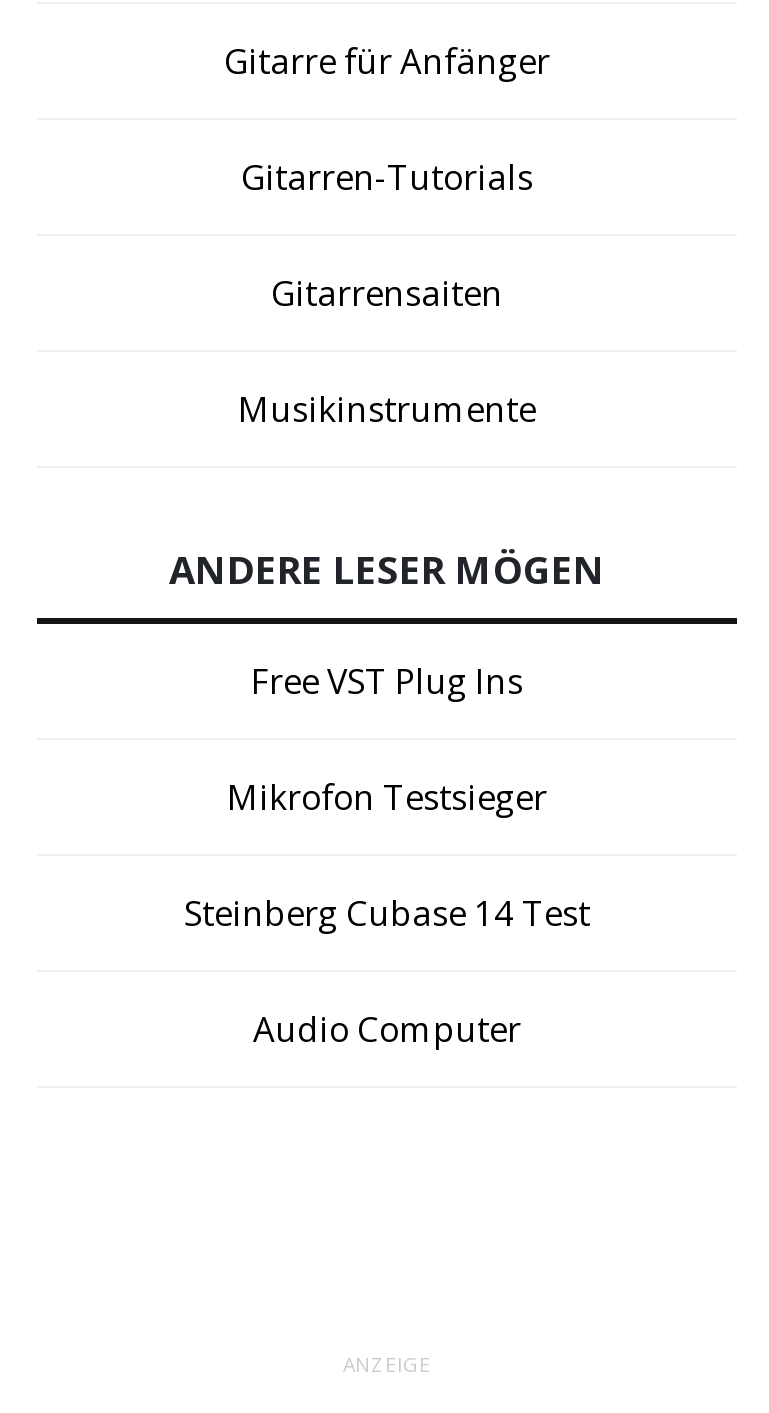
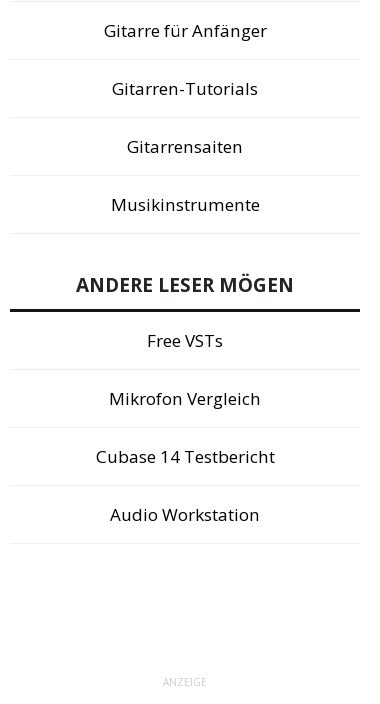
- Free VST Plug Ins
+ Free VSTs

- Mikrofon Testsieger
+ Mikrofon Vergleich

- Steinberg Cubase 14 Test
+ Cubase 14 Testbericht

- Audio Computer
+ Audio Workstation
